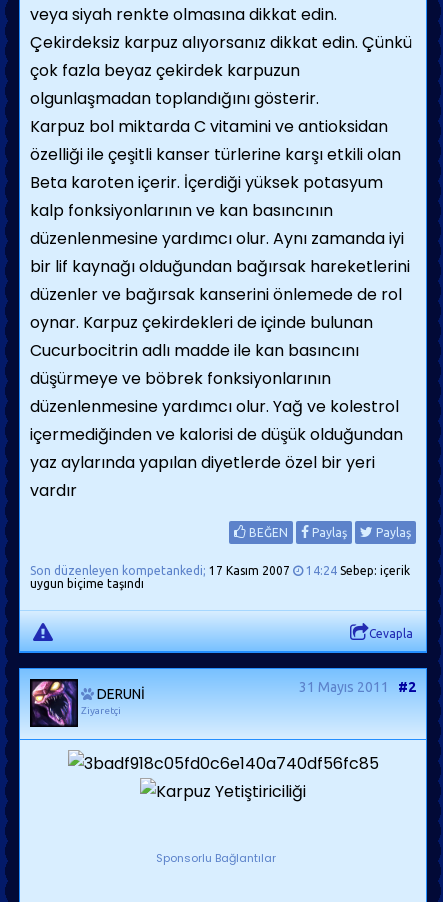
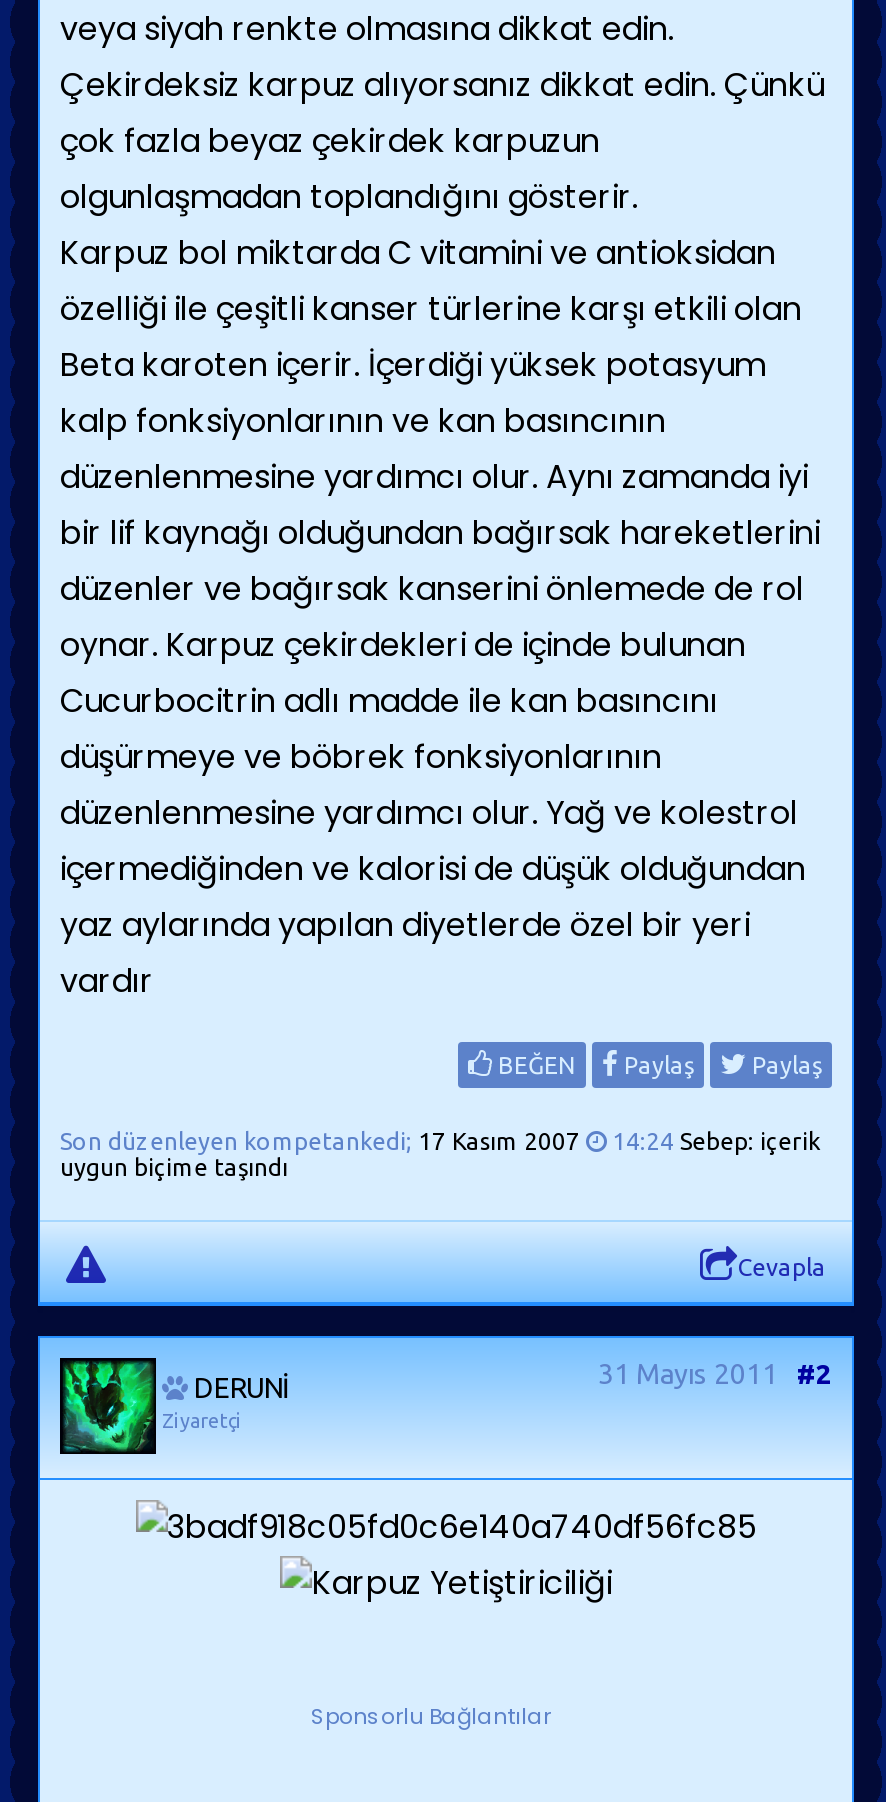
- [image]
+ [image]
